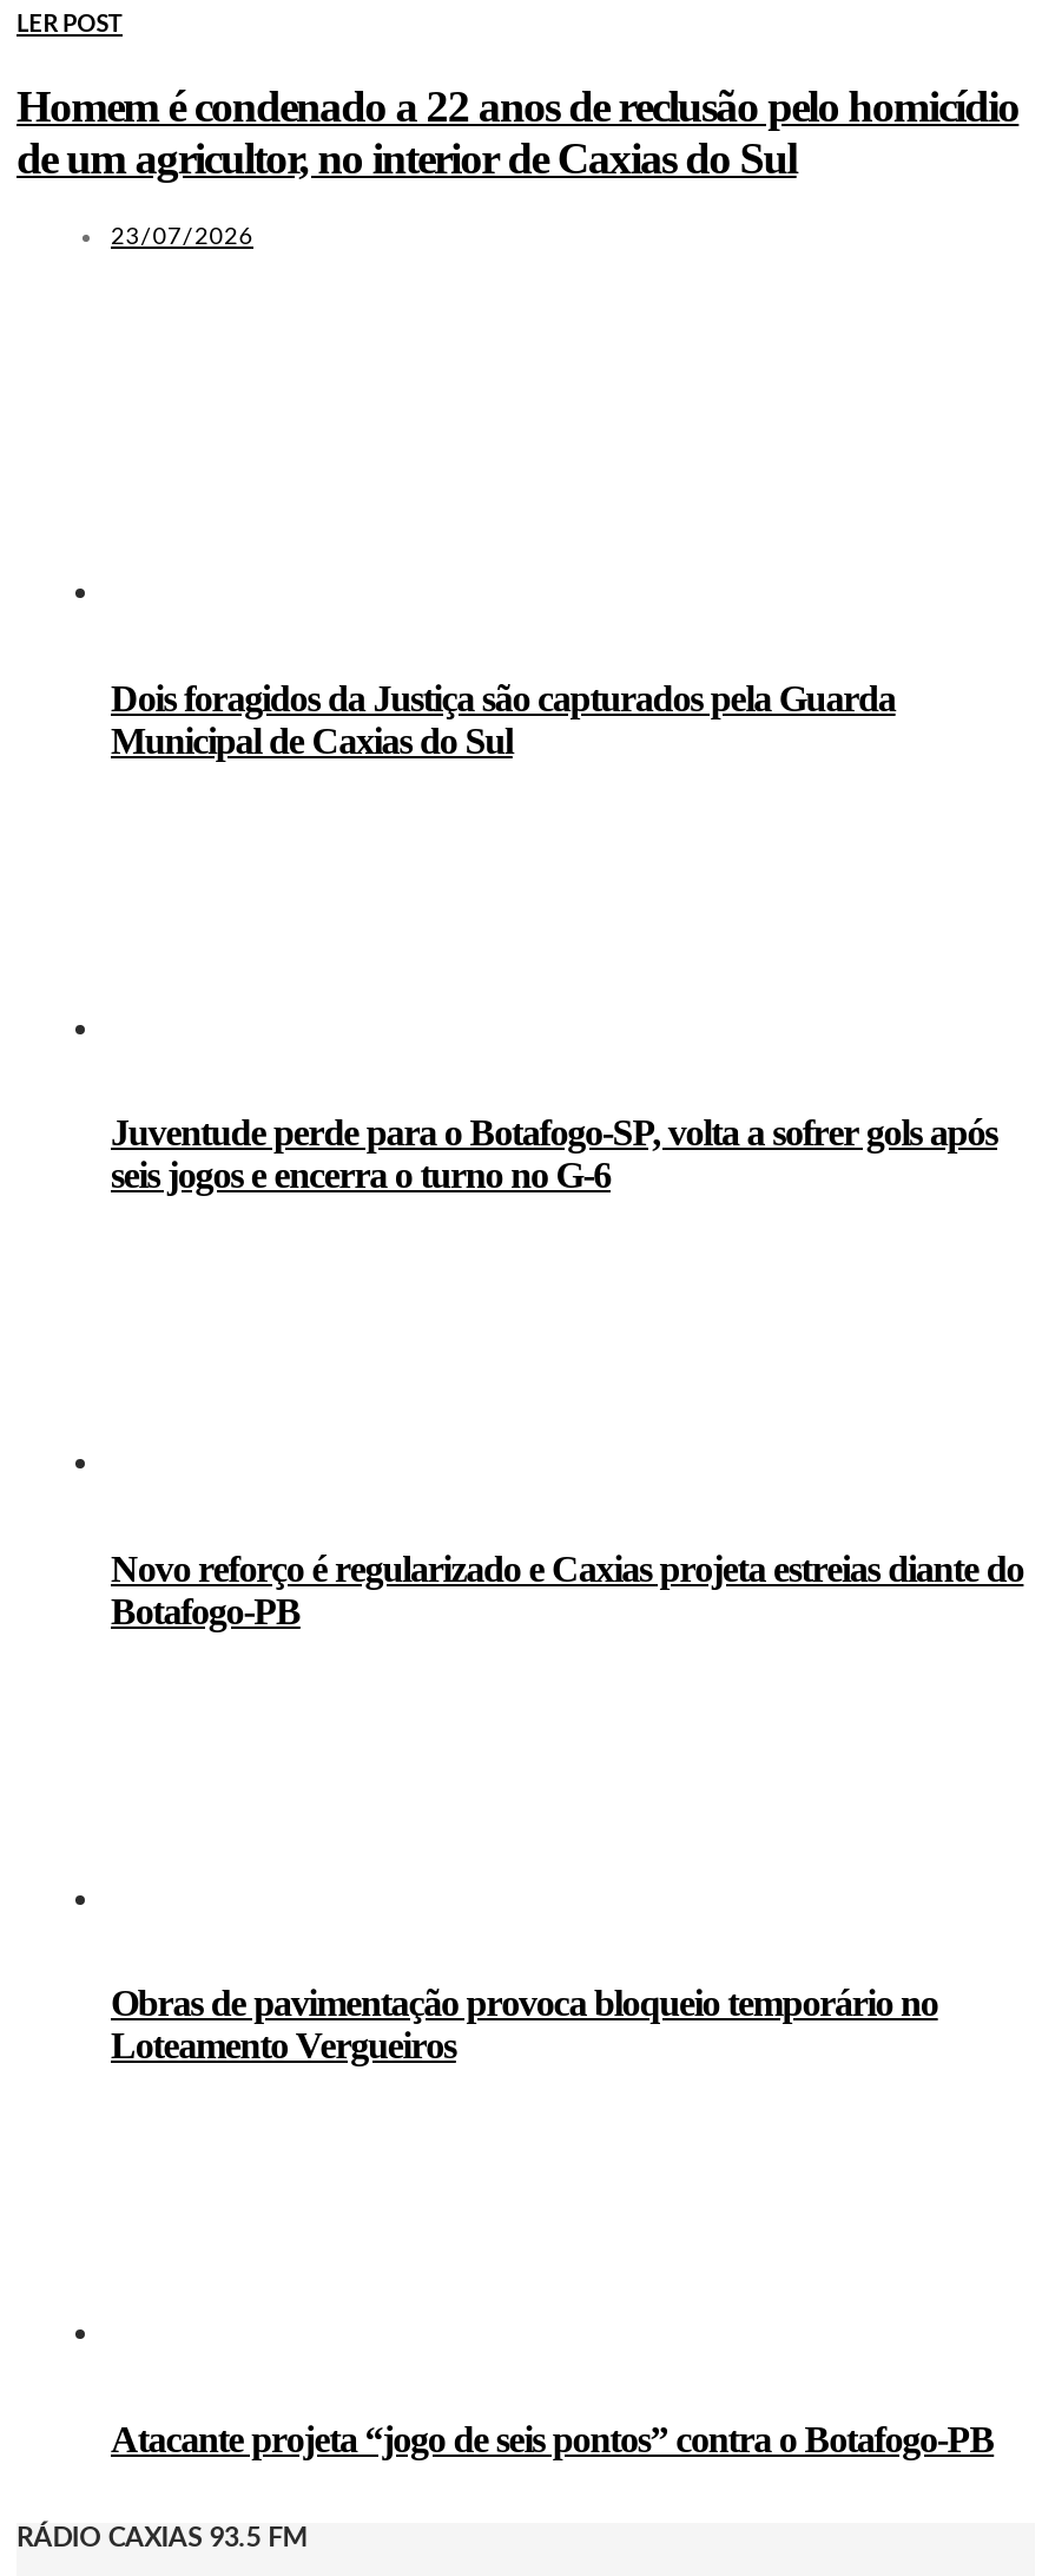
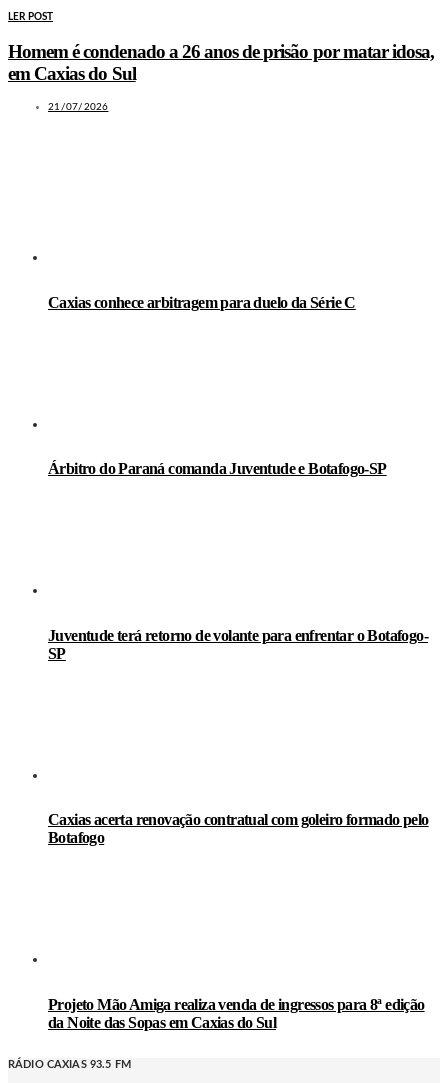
- Homem é condenado a 22 anos de reclusão pelo homicídio
- de um agricultor, no interior de Caxias do Sul
+ Homem é condenado a 26 anos de prisão por matar idosa,
+ em Caxias do Sul

- 23/07/2026
+ 21/07/2026

- Dois foragidos da Justiça são capturados pela Guarda
- Municipal de Caxias do Sul
+ Caxias conhece arbitragem para duelo da Série C

- Juventude perde para o Botafogo-SP, volta a sofrer gols após
- seis jogos e encerra o turno no G-6
+ Árbitro do Paraná comanda Juventude e Botafogo-SP

- Novo reforço é regularizado e Caxias projeta estreias diante do
- Botafogo-PB
+ Juventude terá retorno de volante para enfrentar o Botafogo-
+ SP

- Obras de pavimentação provoca bloqueio temporário no
- Loteamento Vergueiros
+ Caxias acerta renovação contratual com goleiro formado pelo
+ Botafogo

- Atacante projeta “jogo de seis pontos” contra o Botafogo-PB
+ Projeto Mão Amiga realiza venda de ingressos para 8ª edição
+ da Noite das Sopas em Caxias do Sul
